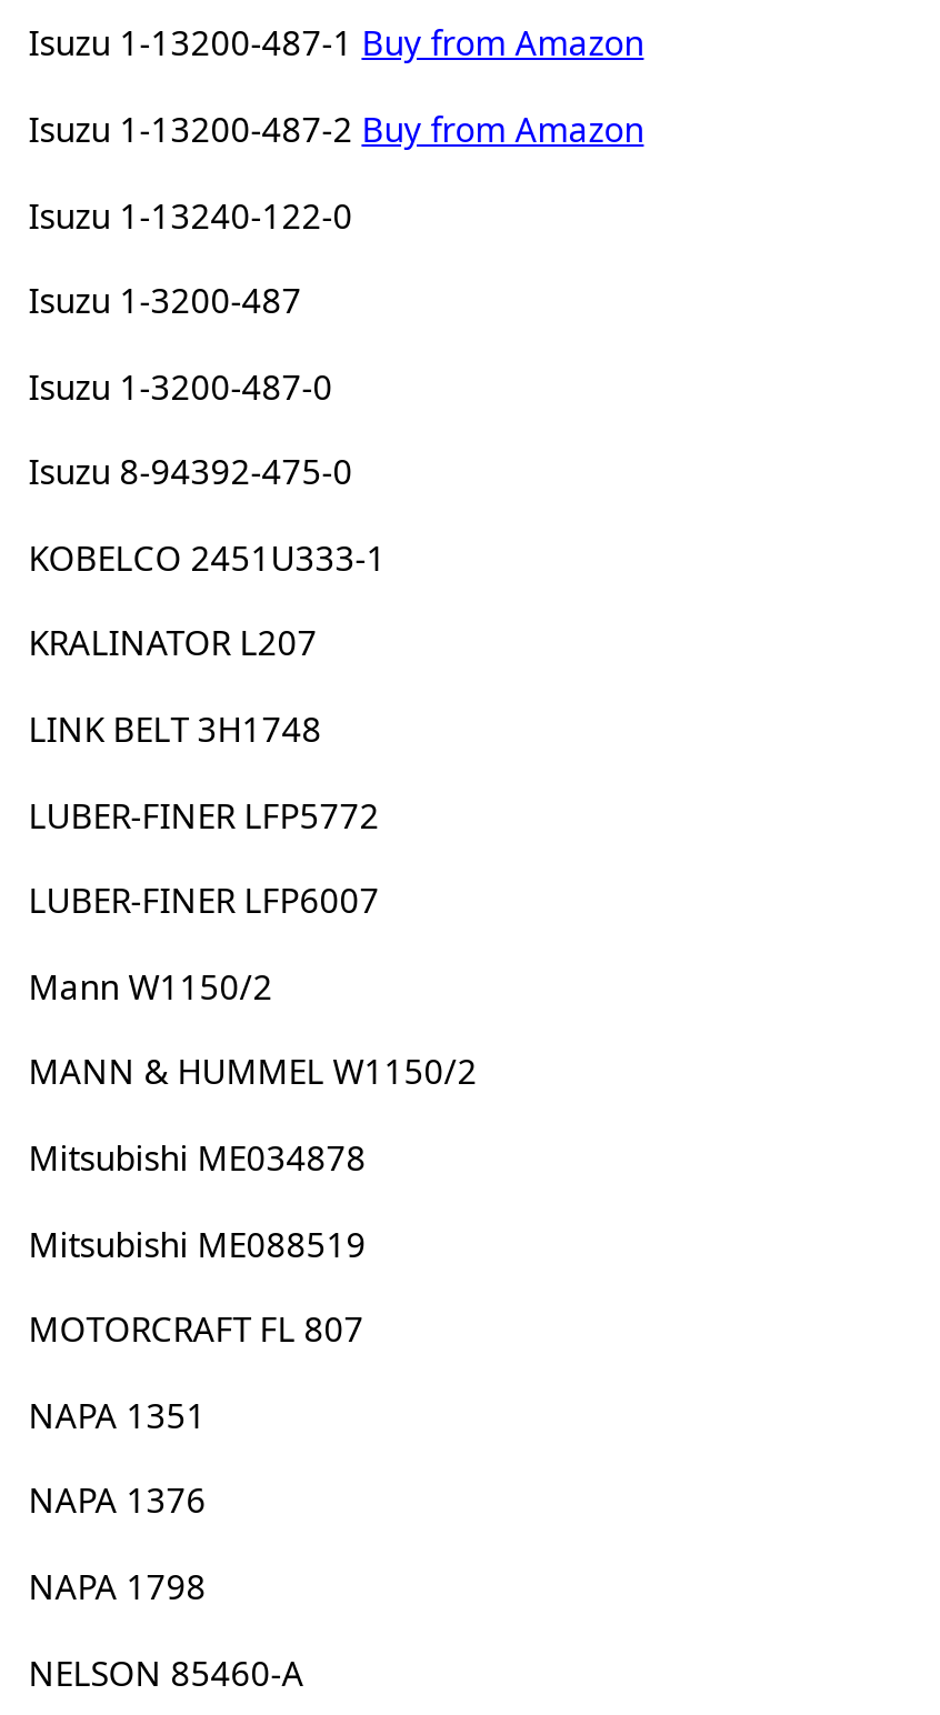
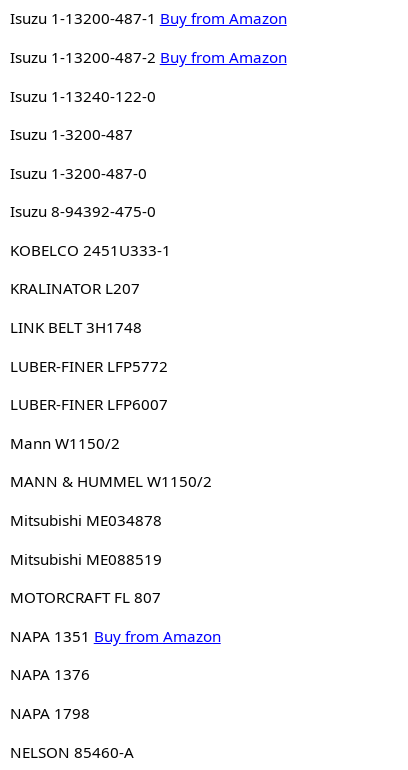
- NAPA 1351
+ NAPA 1351 Buy from Amazon
